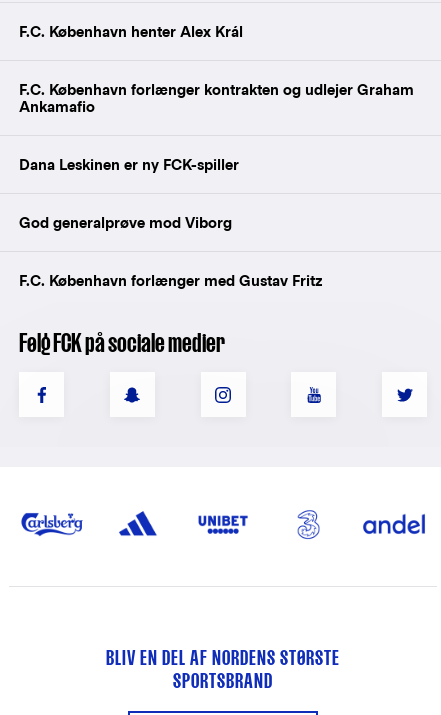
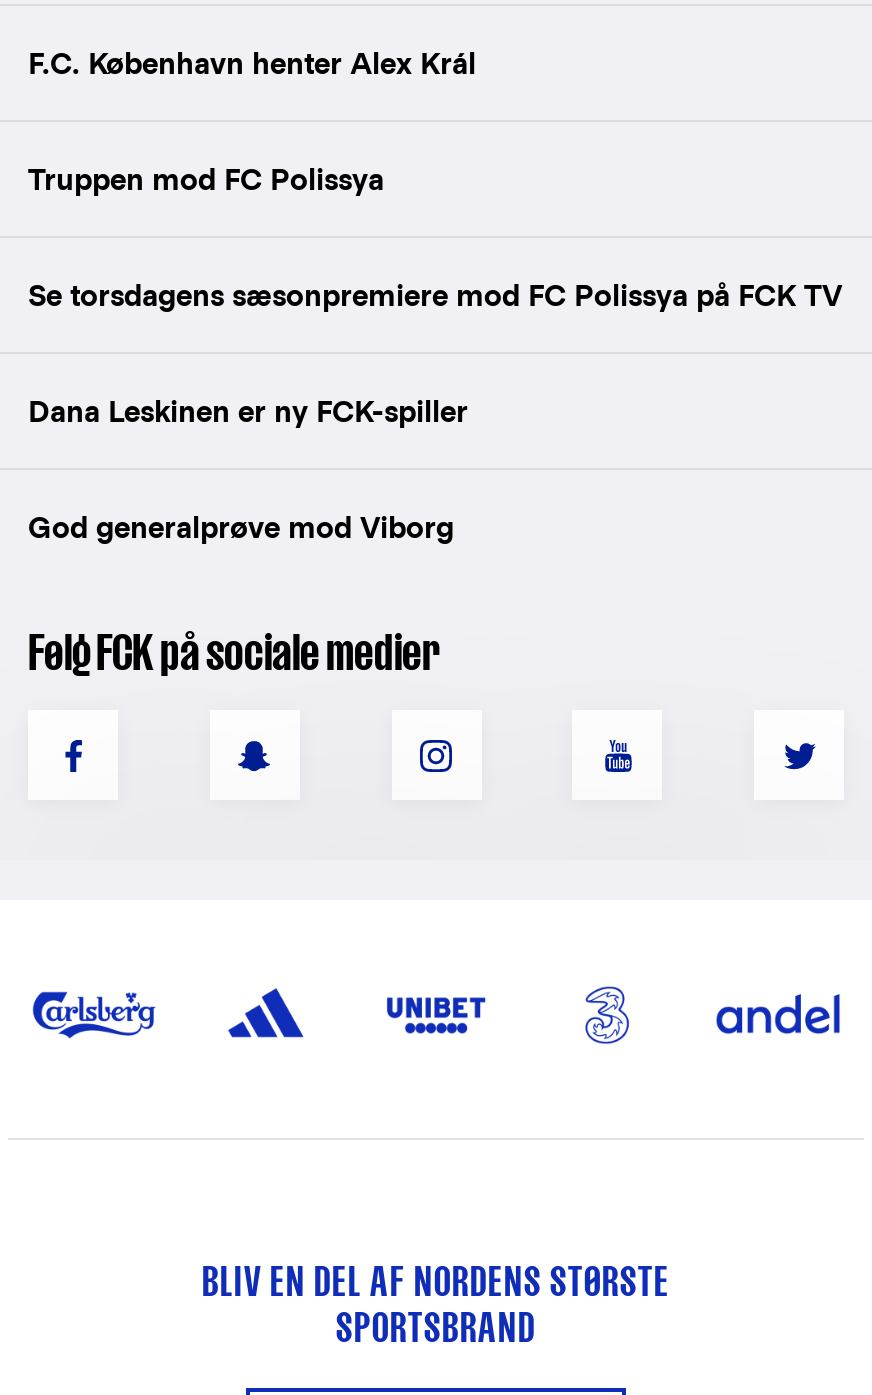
- F.C. København forlænger kontrakten og udlejer Graham
- Ankamafio
+ Truppen mod FC Polissya
+ Se torsdagens sæsonpremiere mod FC Polissya på FCK TV

moved down: Dana Leskinen er ny FCK-spiller | God generalprøve mod Viborg

- F.C. København forlænger med Gustav Fritz
